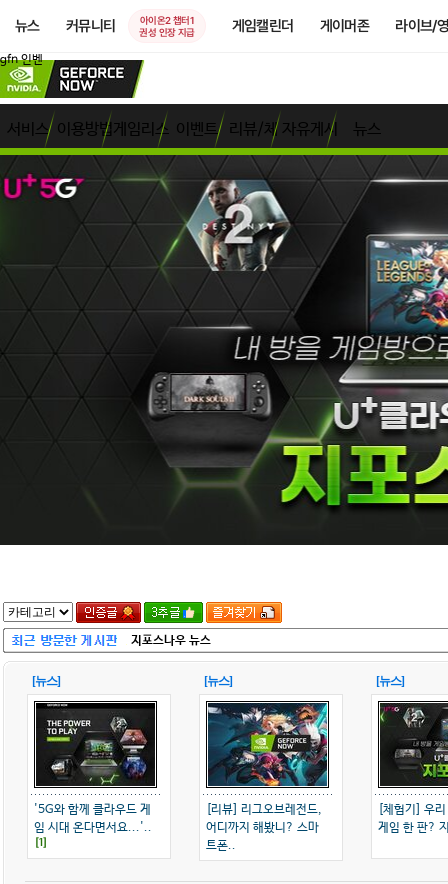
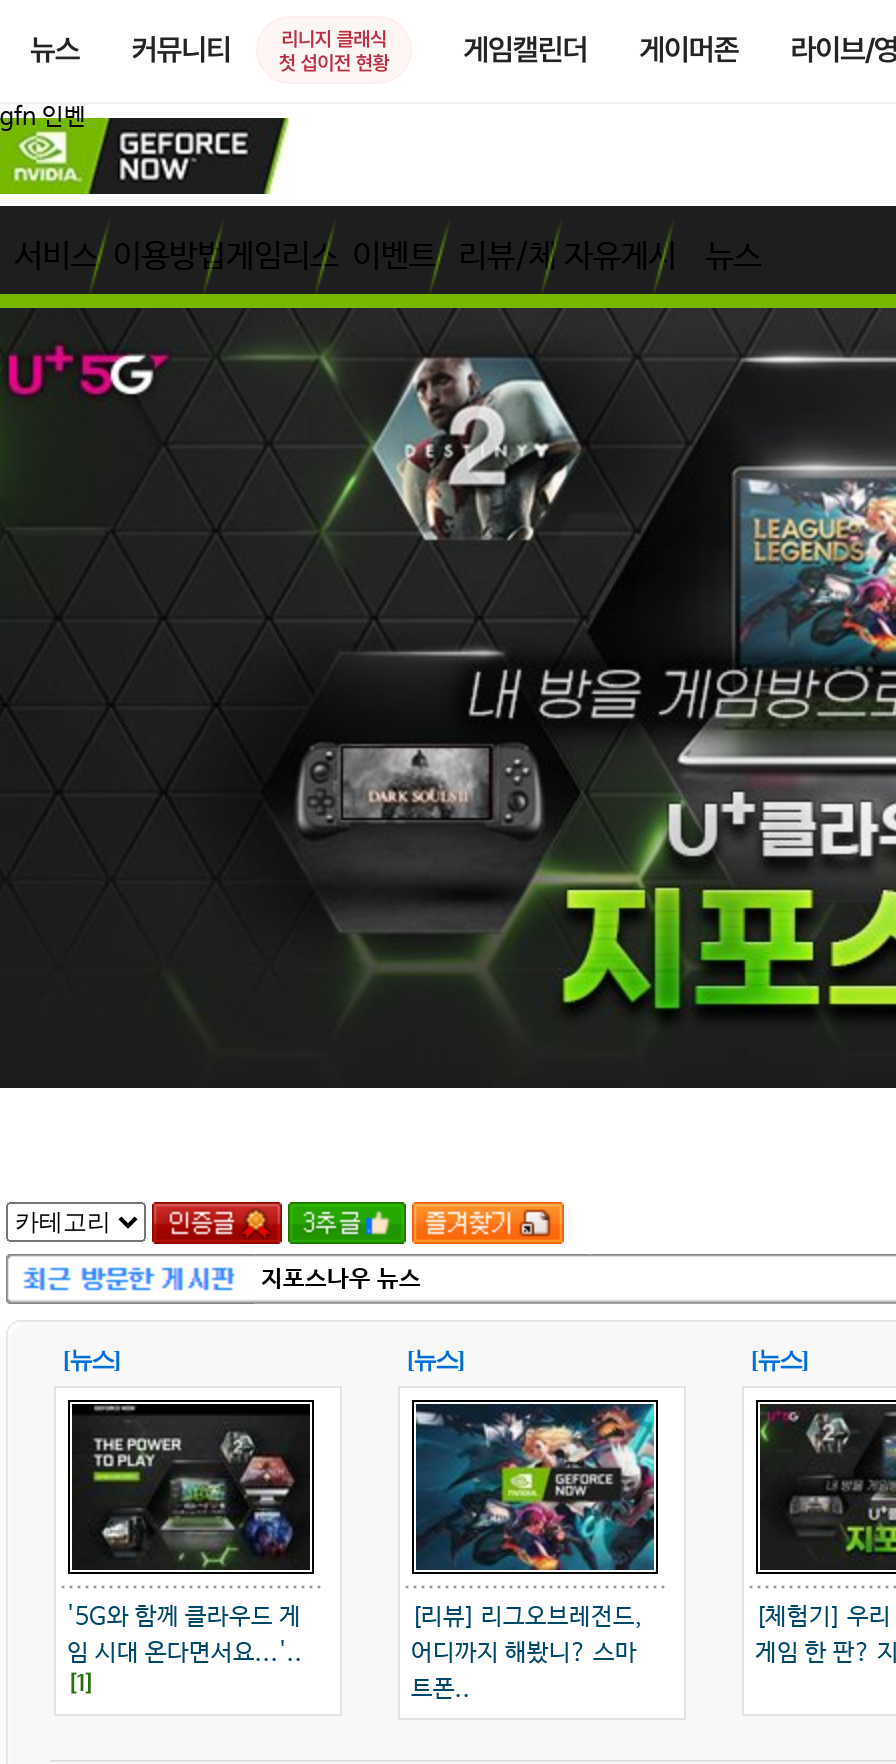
- 아이온2 챕터1
- 권성 인장 지급
+ 리니지 클래식
+ 첫 섭이전 현황
